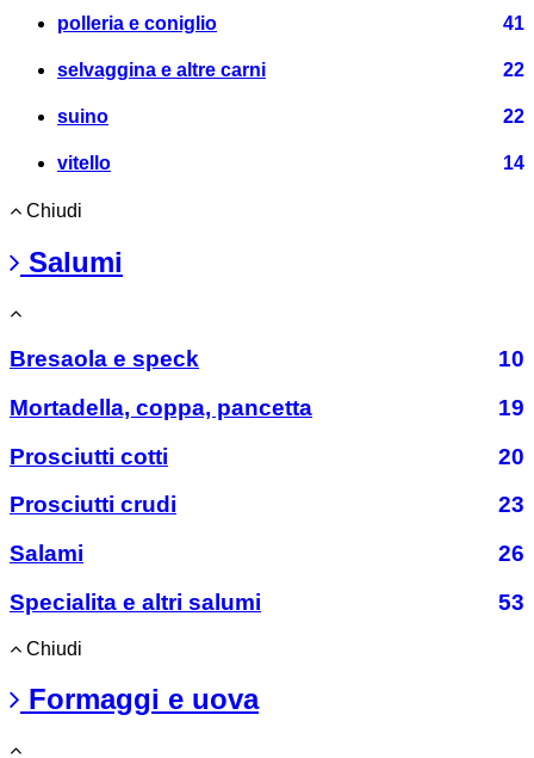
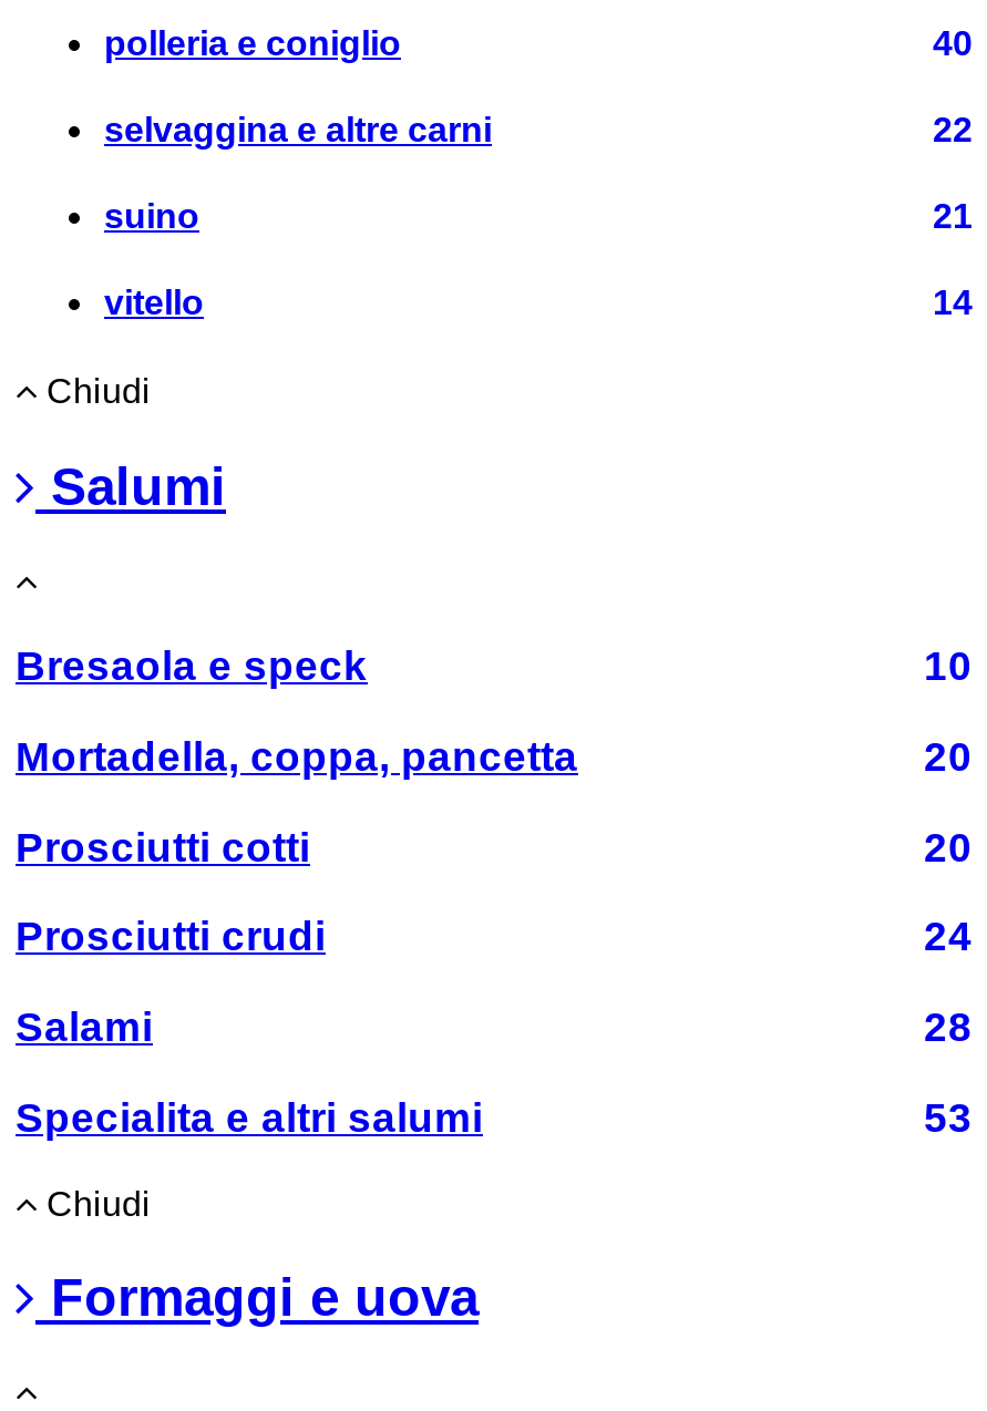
- 41
+ 40

- 22
+ 21

- 19
+ 20

- 23
+ 24

- 26
+ 28
